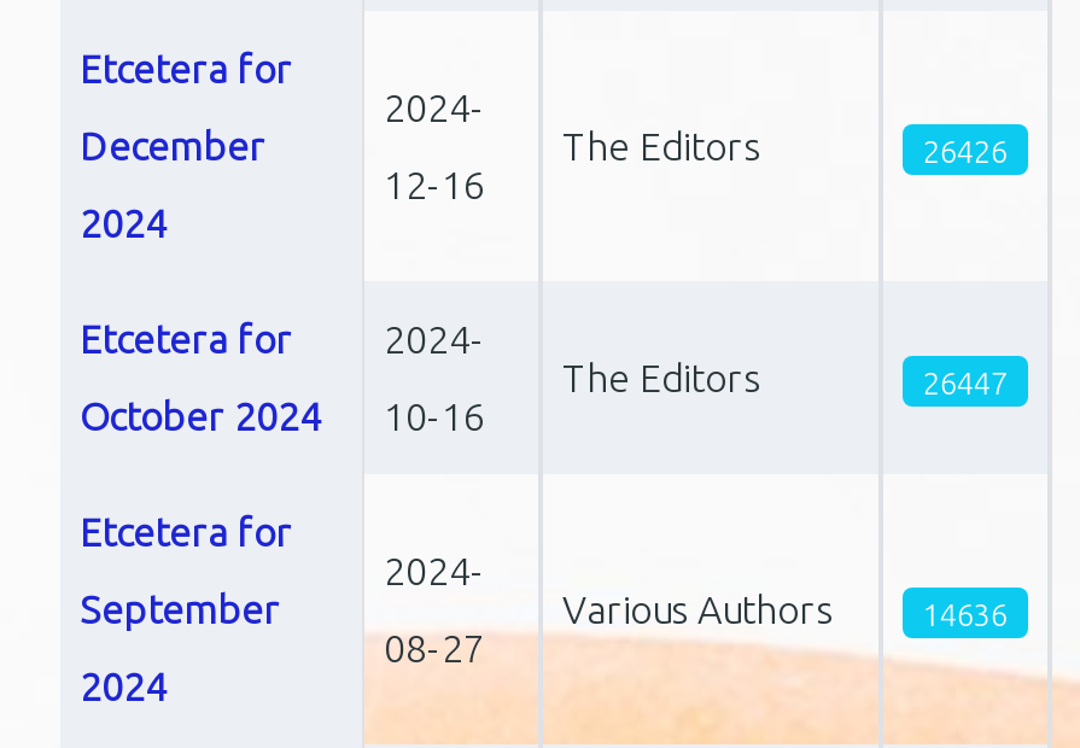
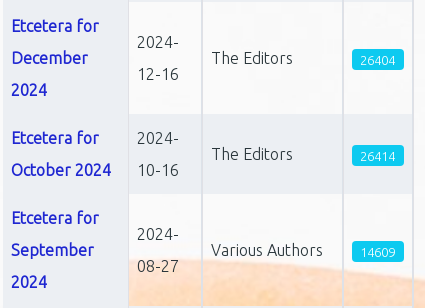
- 26426
+ 26404

- 26447
+ 26414

- 14636
+ 14609
